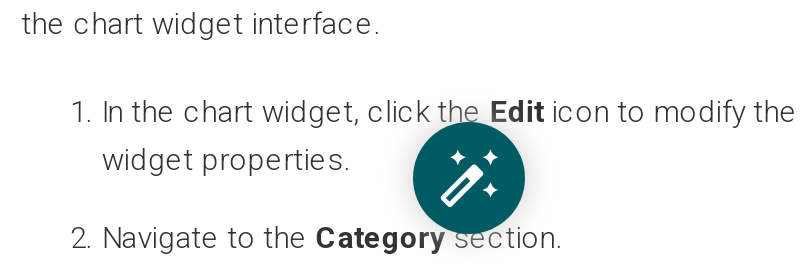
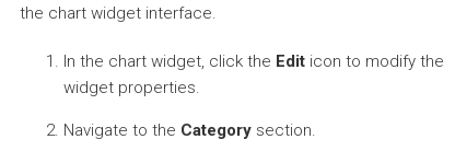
- [image]
